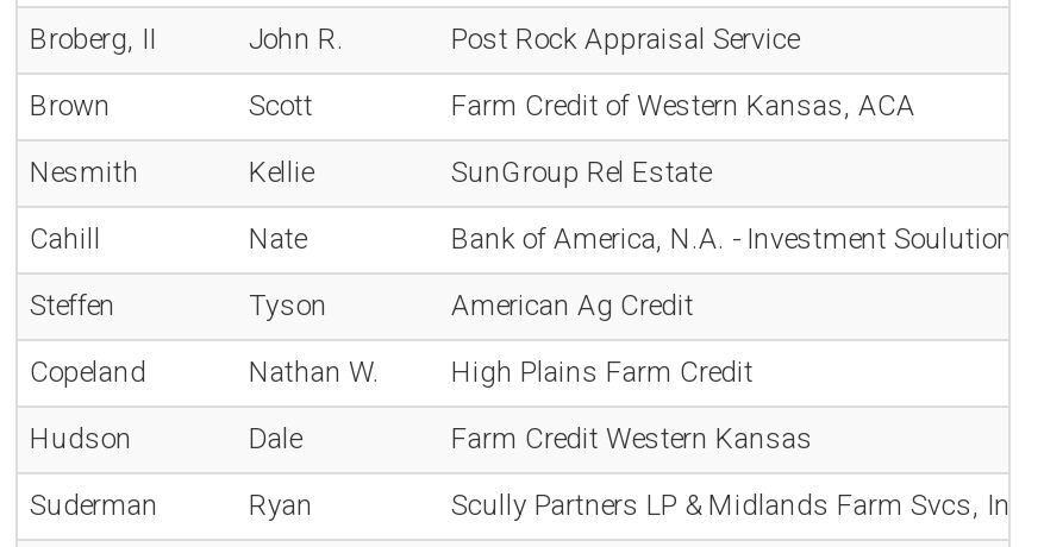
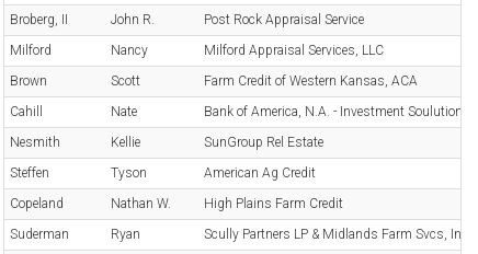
+ Milford
+ Nancy
+ Milford Appraisal Services, LLC

moved down: Brown | Scott | Farm Credit of Western Kansas, ACA

moved down: Nesmith | Kellie | SunGroup Rel Estate

moved down: Steffen | Tyson | American Ag Credit | Copeland | Nathan W. | High Plains Farm Credit

- Hudson
- Dale
- Farm Credit Western Kansas
